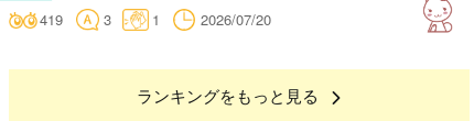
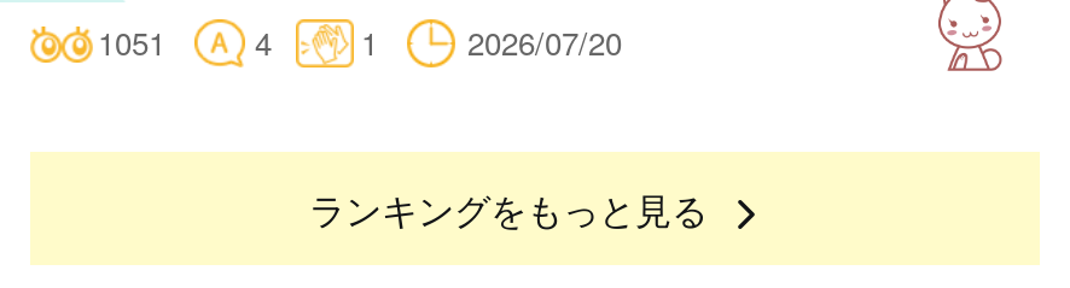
- 419
+ 1051

- 3
+ 4
